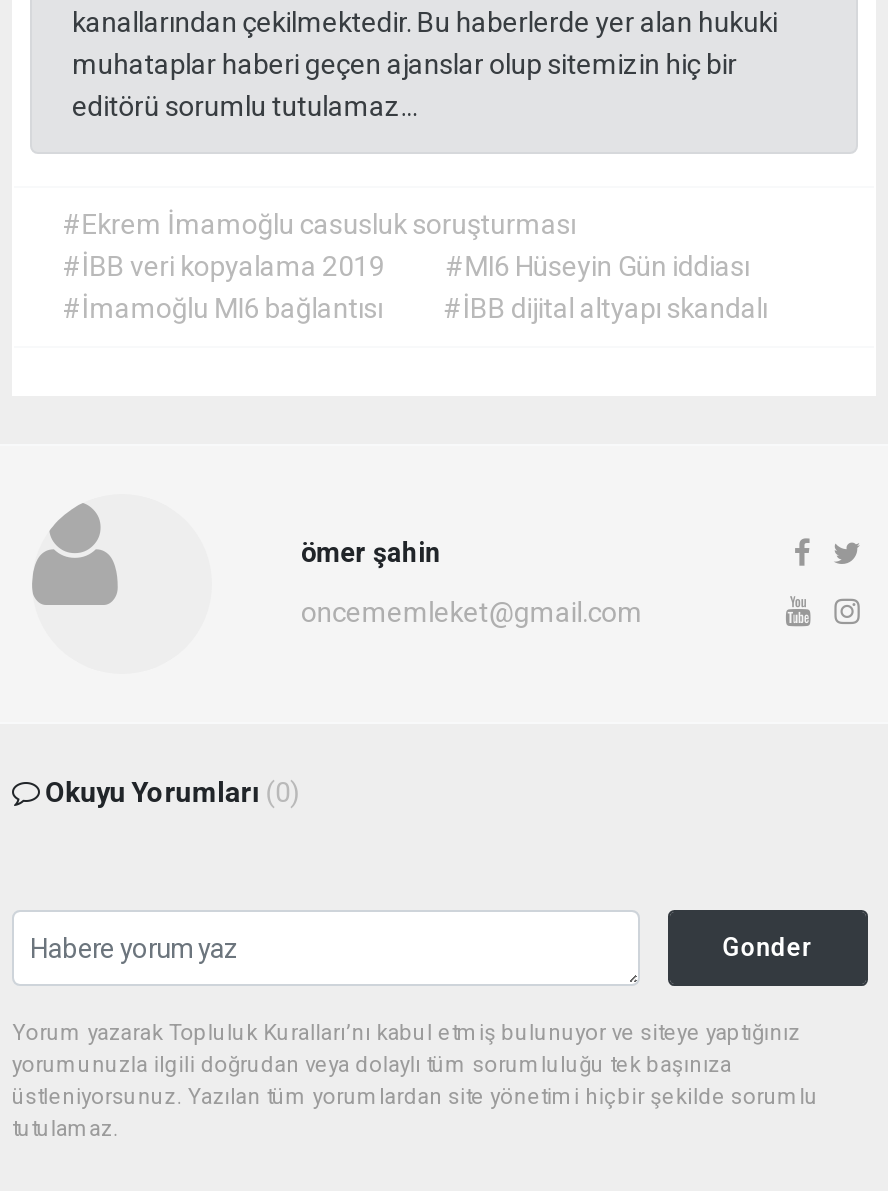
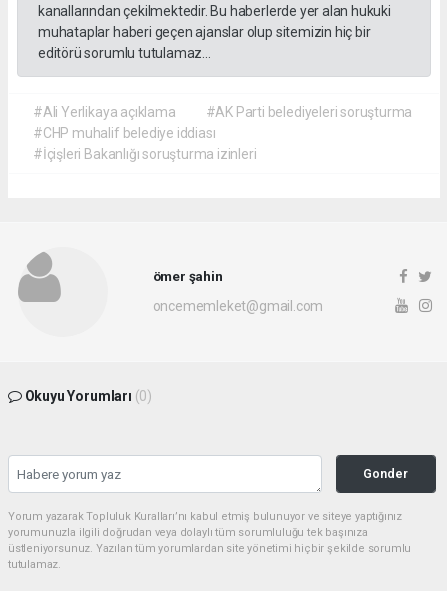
- #Ekrem İmamoğlu casusluk soruşturması
- #İBB veri kopyalama 2019
- #MI6 Hüseyin Gün iddiası
- #İmamoğlu MI6 bağlantısı
- #İBB dijital altyapı skandalı
+ #Ali Yerlikaya açıklama
+ #AK Parti belediyeleri soruşturma
+ #CHP muhalif belediye iddiası
+ #İçişleri Bakanlığı soruşturma izinleri
